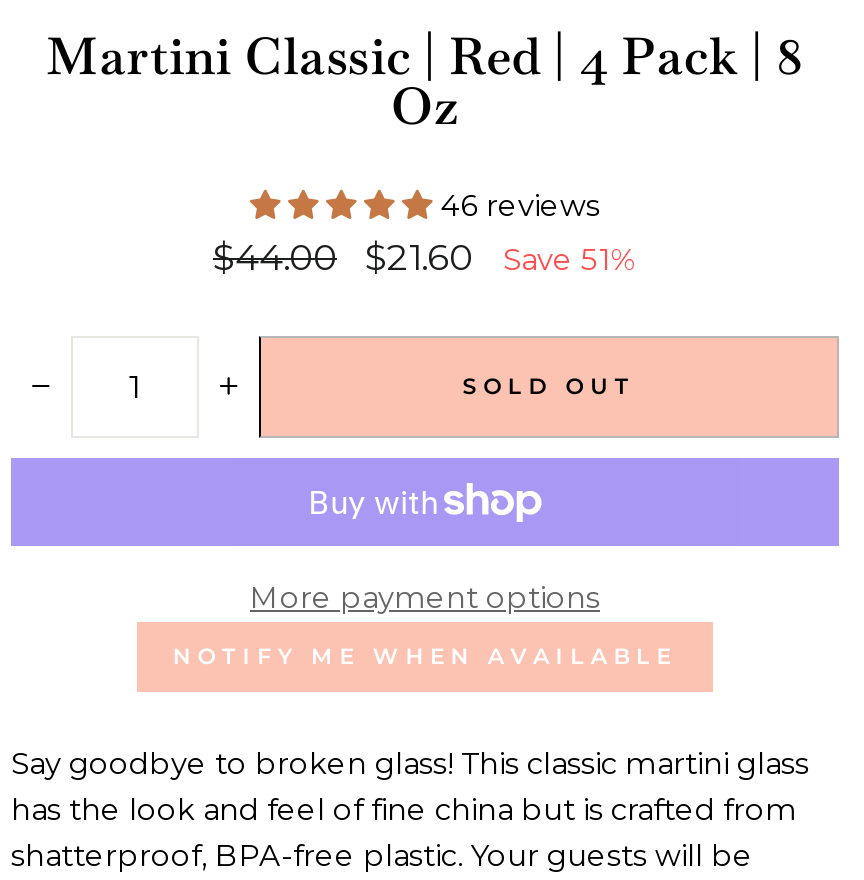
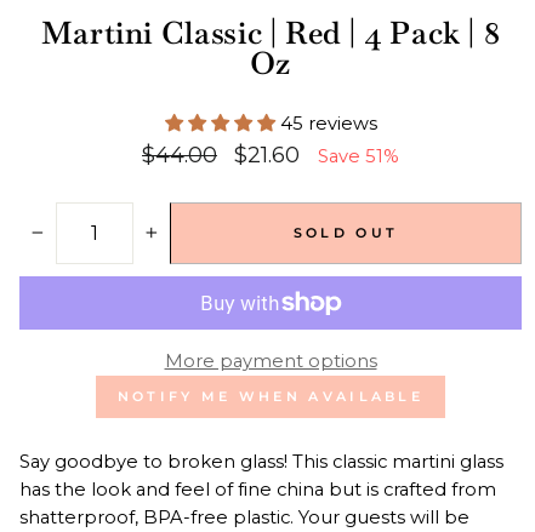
- 46 reviews
+ 45 reviews
